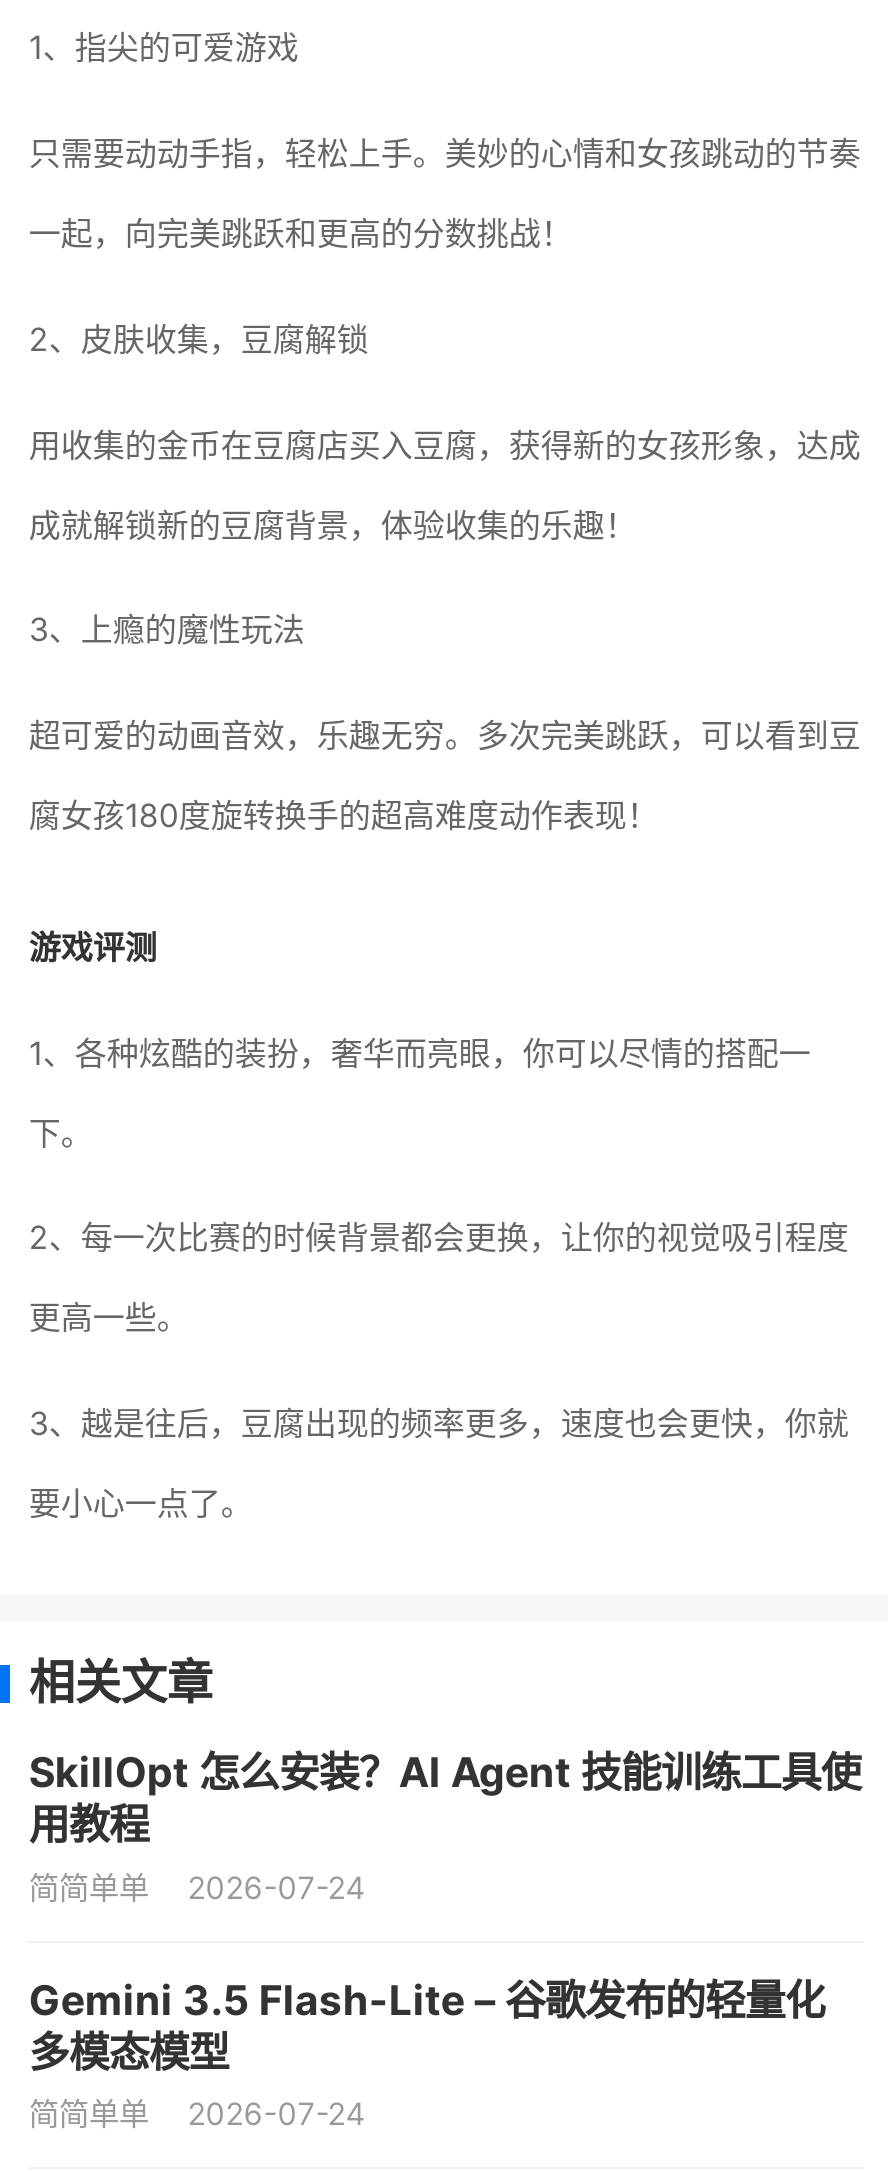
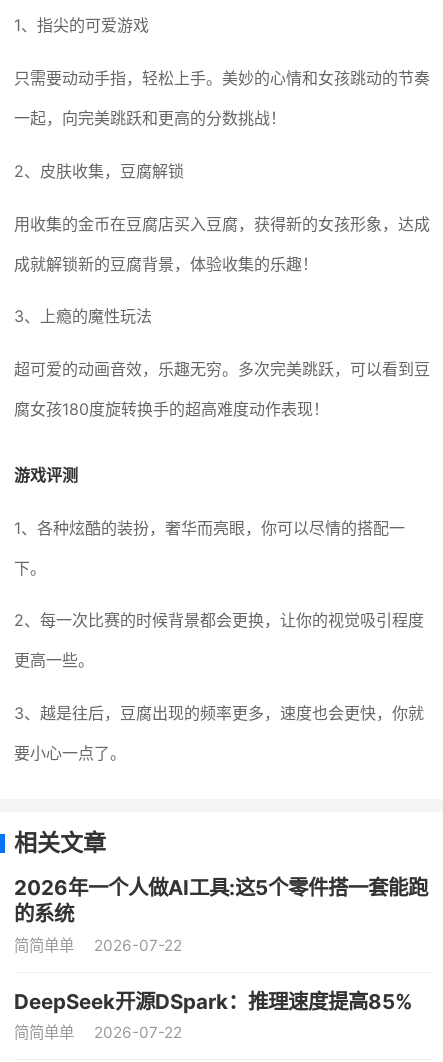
- SkillOpt 怎么安装？AI Agent 技能训练工具使
- 用教程
+ 2026年一个人做AI工具:这5个零件搭一套能跑
+ 的系统

- 简简单单 2026-07-24
+ 简简单单 2026-07-22

- Gemini 3.5 Flash-Lite – 谷歌发布的轻量化
- 多模态模型
+ DeepSeek开源DSpark：推理速度提高85%

- 简简单单 2026-07-24
+ 简简单单 2026-07-22
